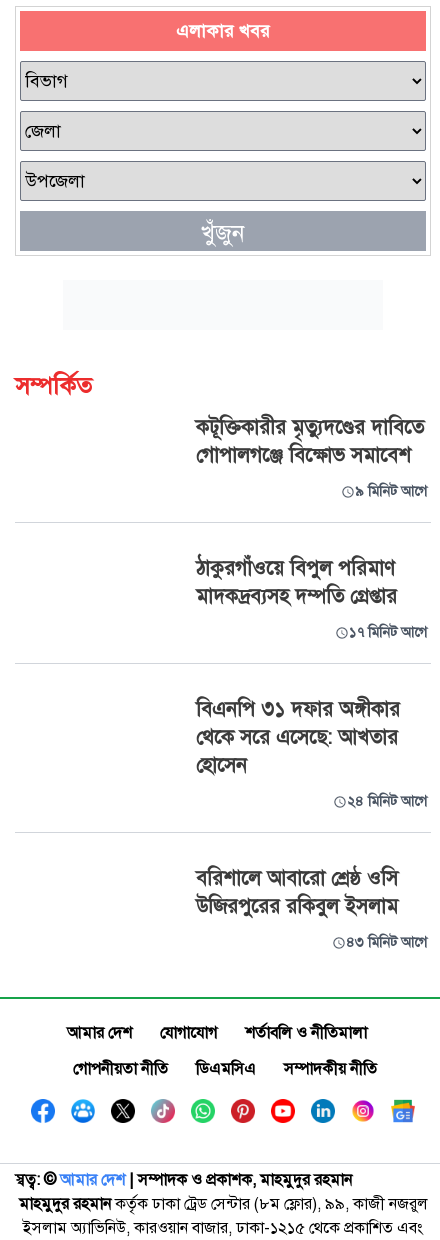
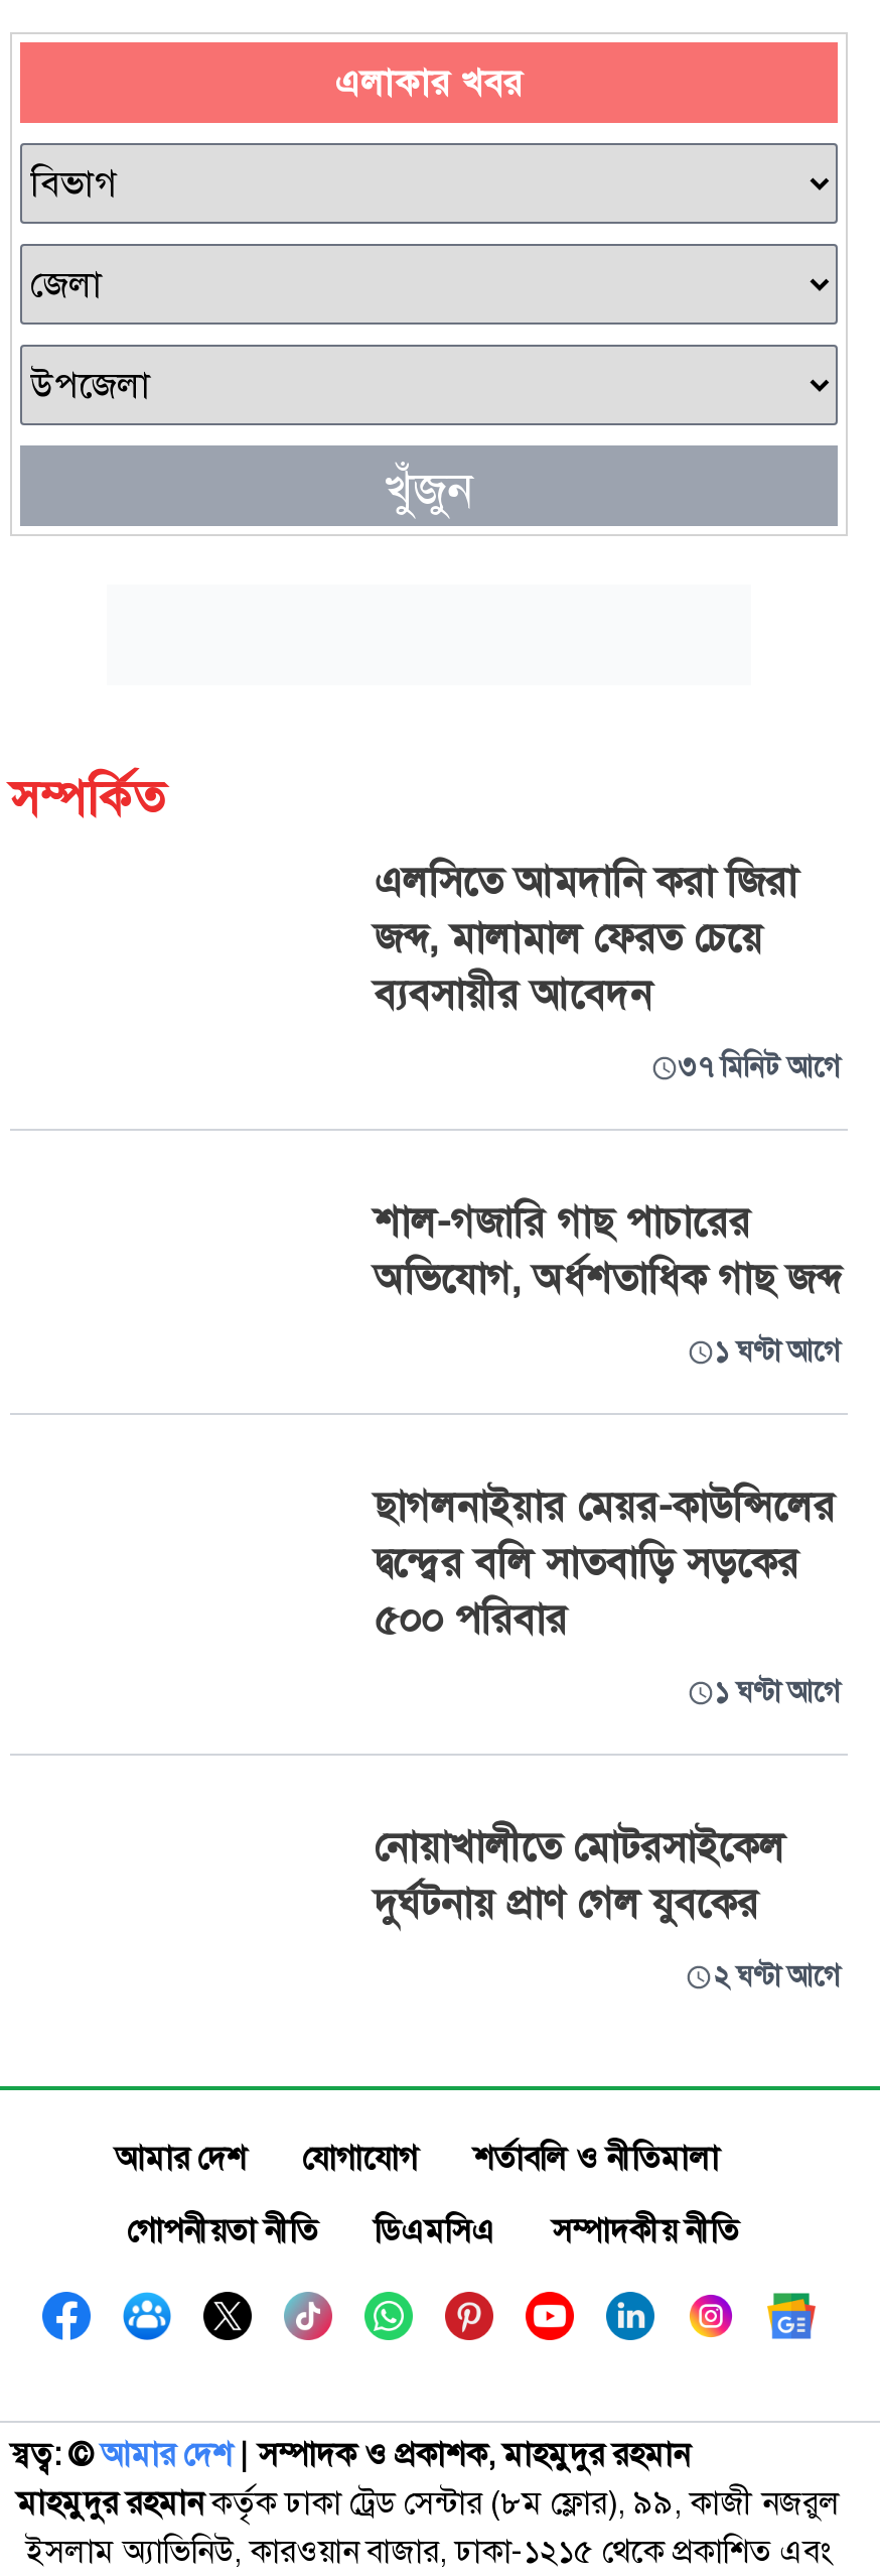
- কটূক্তিকারীর মৃত্যুদণ্ডের দাবিতে
- গোপালগঞ্জে বিক্ষোভ সমাবেশ
+ এলসিতে আমদানি করা জিরা
+ জব্দ, মালামাল ফেরত চেয়ে
+ ব্যবসায়ীর আবেদন

- ৯ মিনিট আগে
+ ৩৭ মিনিট আগে

- ঠাকুরগাঁওয়ে বিপুল পরিমাণ
- মাদকদ্রব্যসহ দম্পতি গ্রেপ্তার
+ শাল-গজারি গাছ পাচারের
+ অভিযোগ, অর্ধশতাধিক গাছ জব্দ

- ১৭ মিনিট আগে
+ ১ ঘণ্টা আগে

- বিএনপি ৩১ দফার অঙ্গীকার
- থেকে সরে এসেছে: আখতার
- হোসেন
+ ছাগলনাইয়ার মেয়র-কাউন্সিলের
+ দ্বন্দ্বের বলি সাতবাড়ি সড়কের
+ ৫০০ পরিবার

- ২৪ মিনিট আগে
+ ১ ঘণ্টা আগে

- বরিশালে আবারো শ্রেষ্ঠ ওসি
- উজিরপুরের রকিবুল ইসলাম
+ নোয়াখালীতে মোটরসাইকেল
+ দুর্ঘটনায় প্রাণ গেল যুবকের

- ৪৩ মিনিট আগে
+ ২ ঘণ্টা আগে
